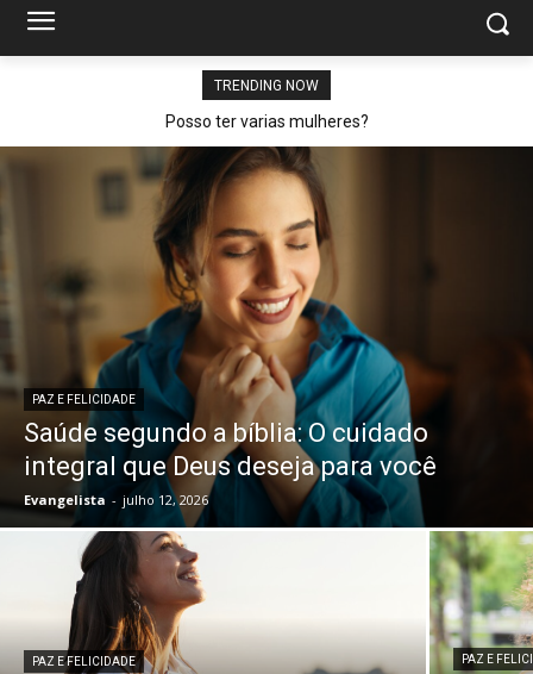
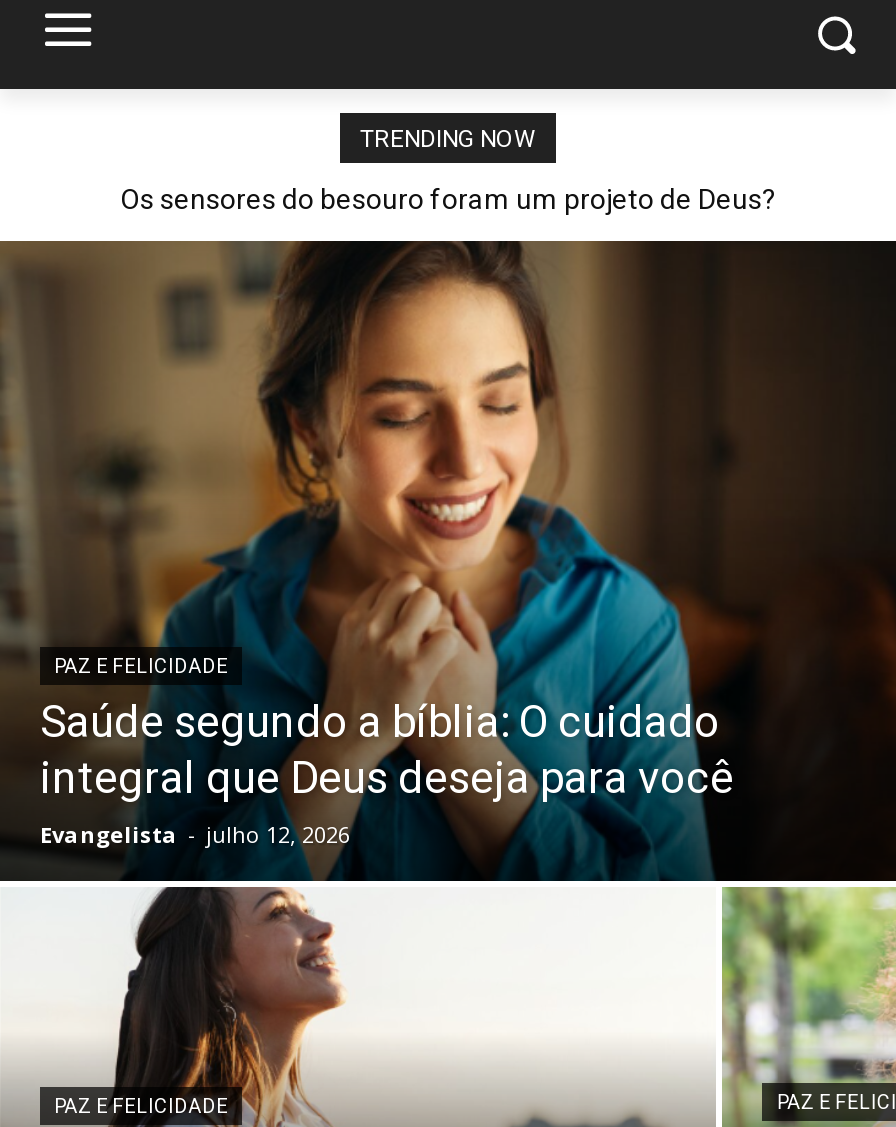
- Posso ter varias mulheres?
+ Os sensores do besouro foram um projeto de Deus?
